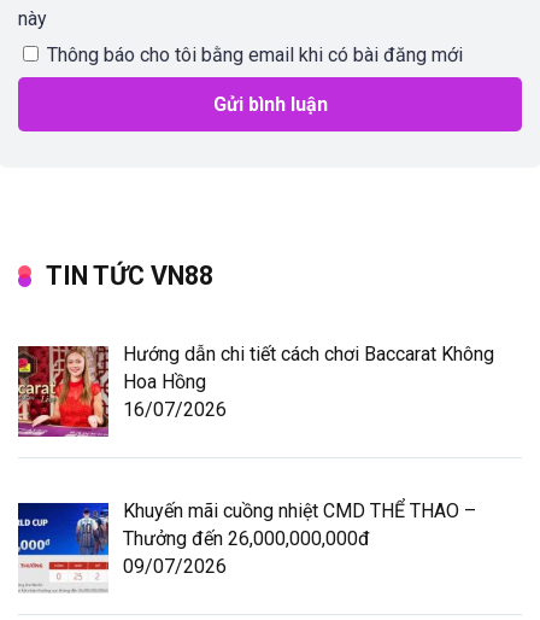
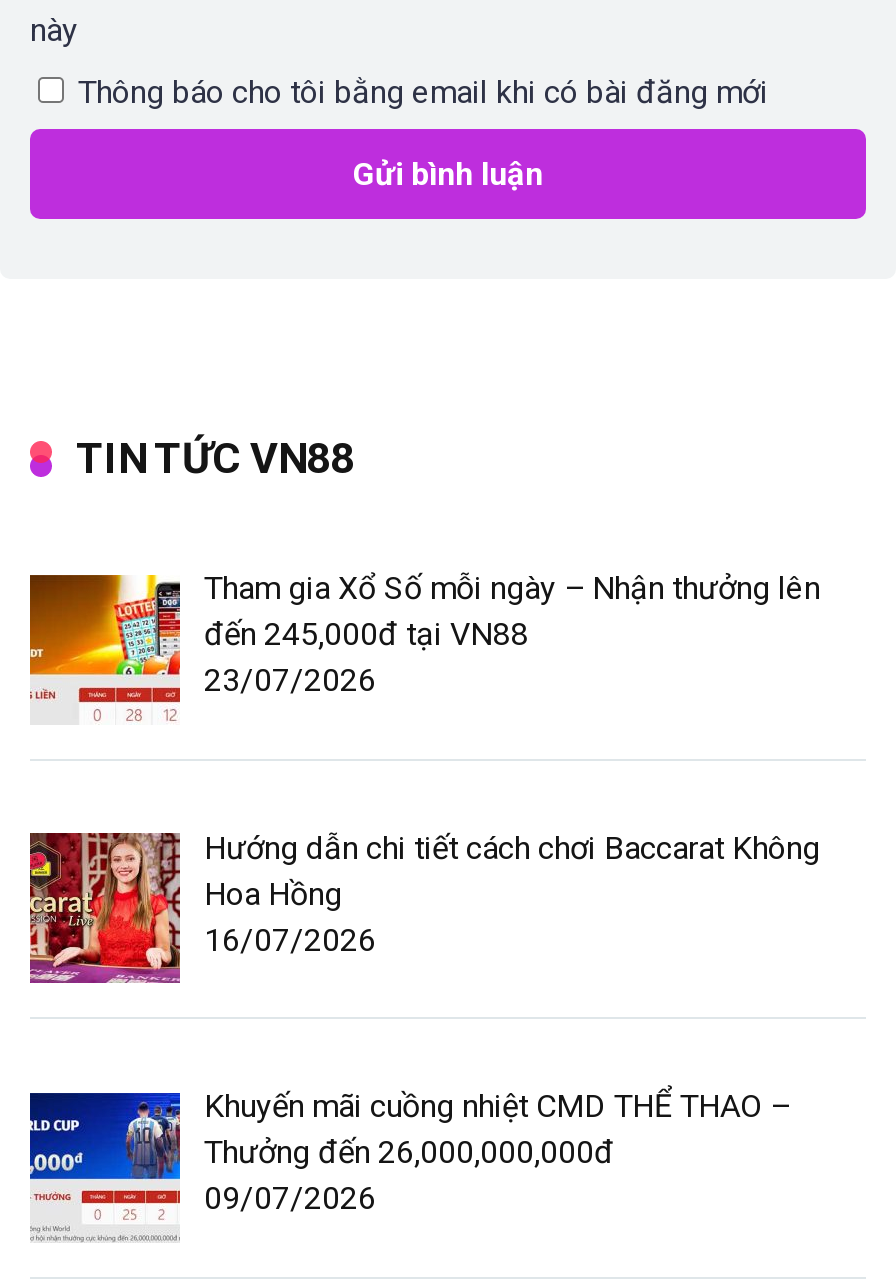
+ [image]
+ Tham gia Xổ Số mỗi ngày – Nhận thưởng lên
+ đến 245,000đ tại VN88
+ 23/07/2026
